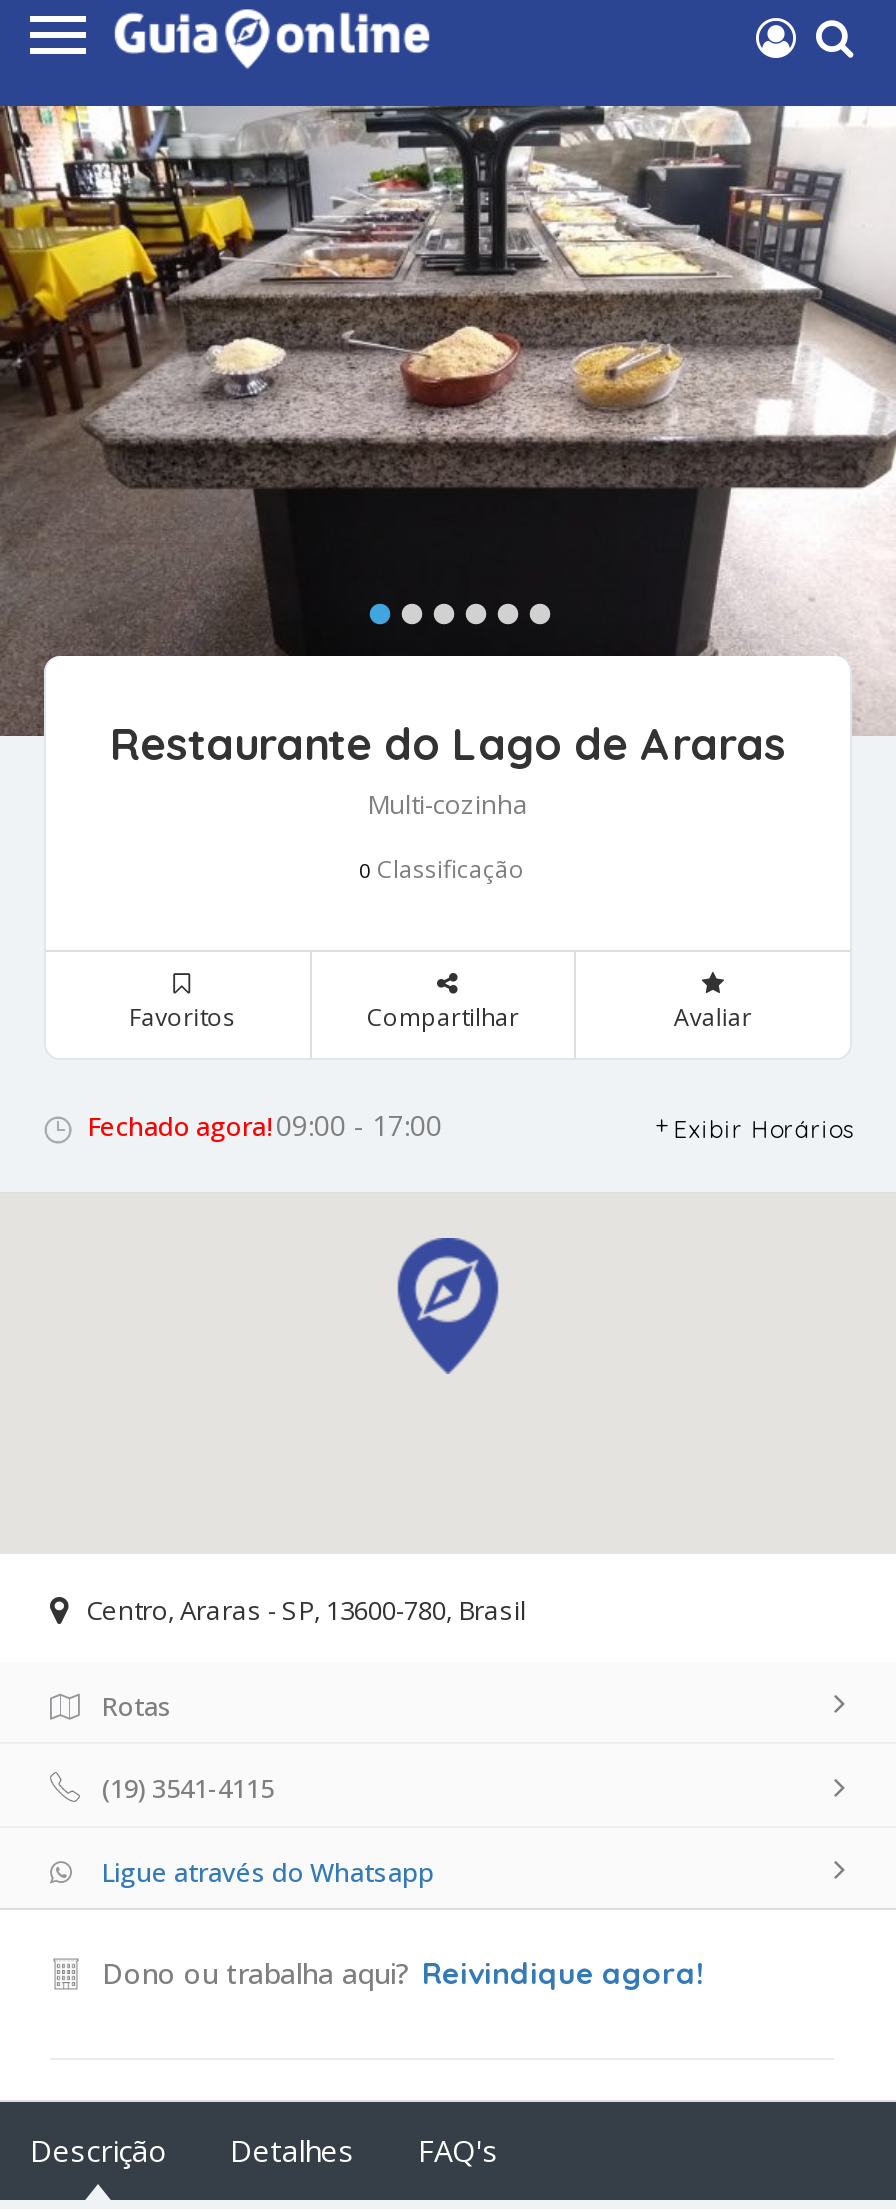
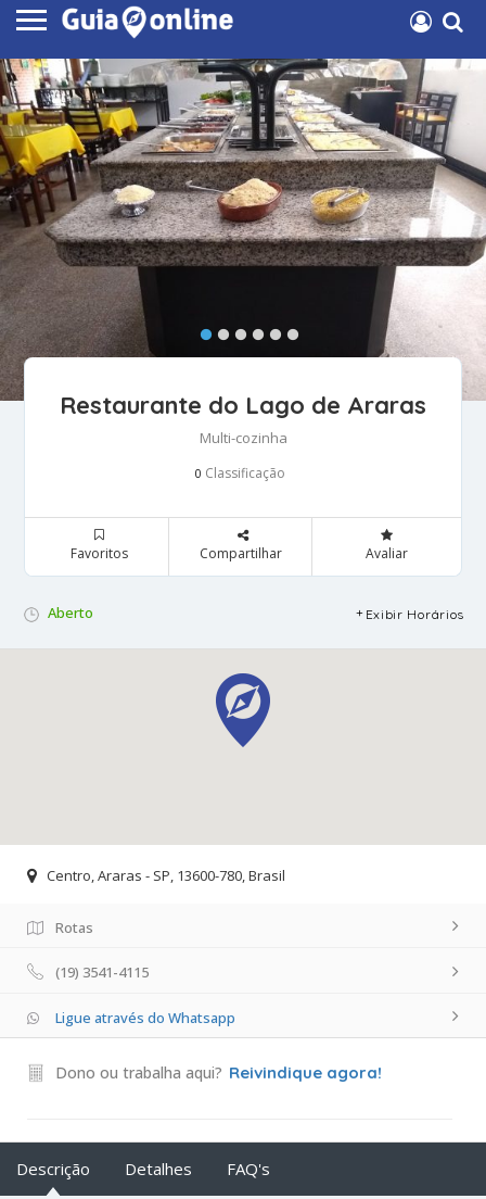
- Fechado agora! 09:00 - 17:00
+ Aberto
